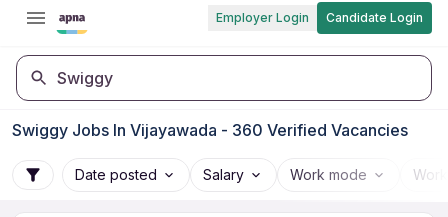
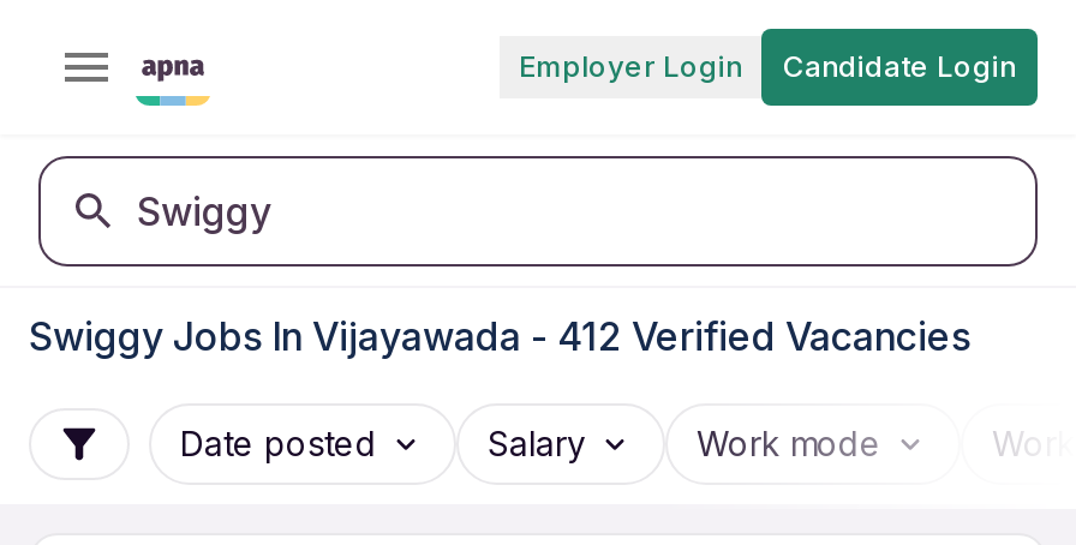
- Swiggy Jobs In Vijayawada - 360 Verified Vacancies
+ Swiggy Jobs In Vijayawada - 412 Verified Vacancies
